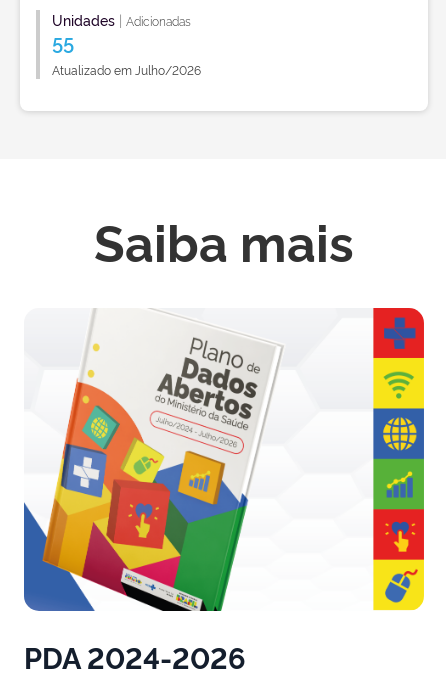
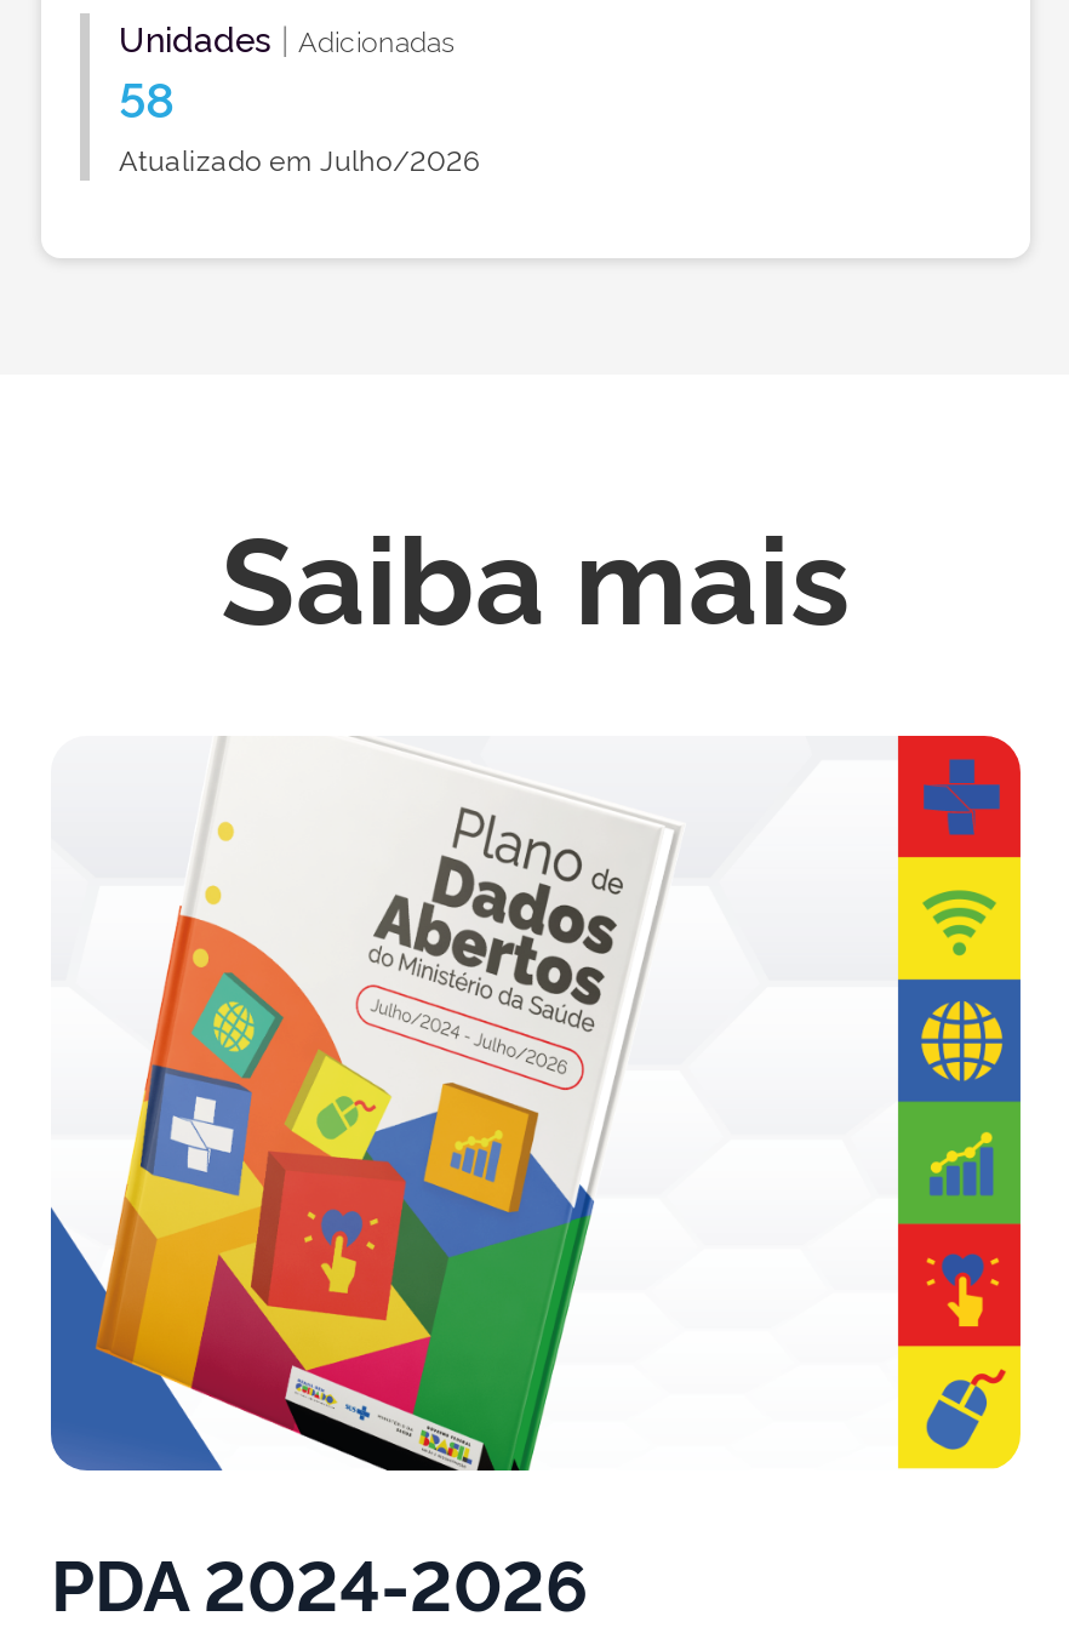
- 55
+ 58
